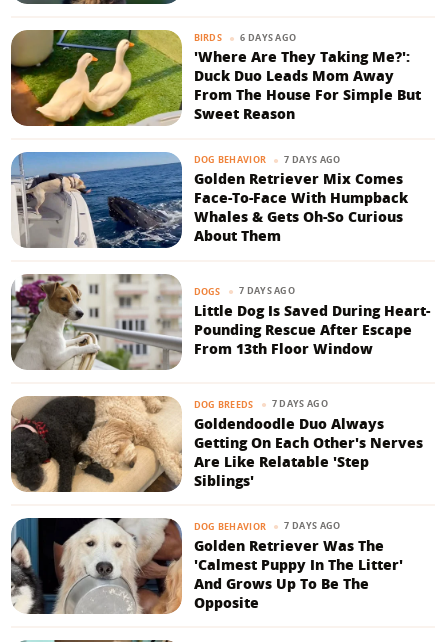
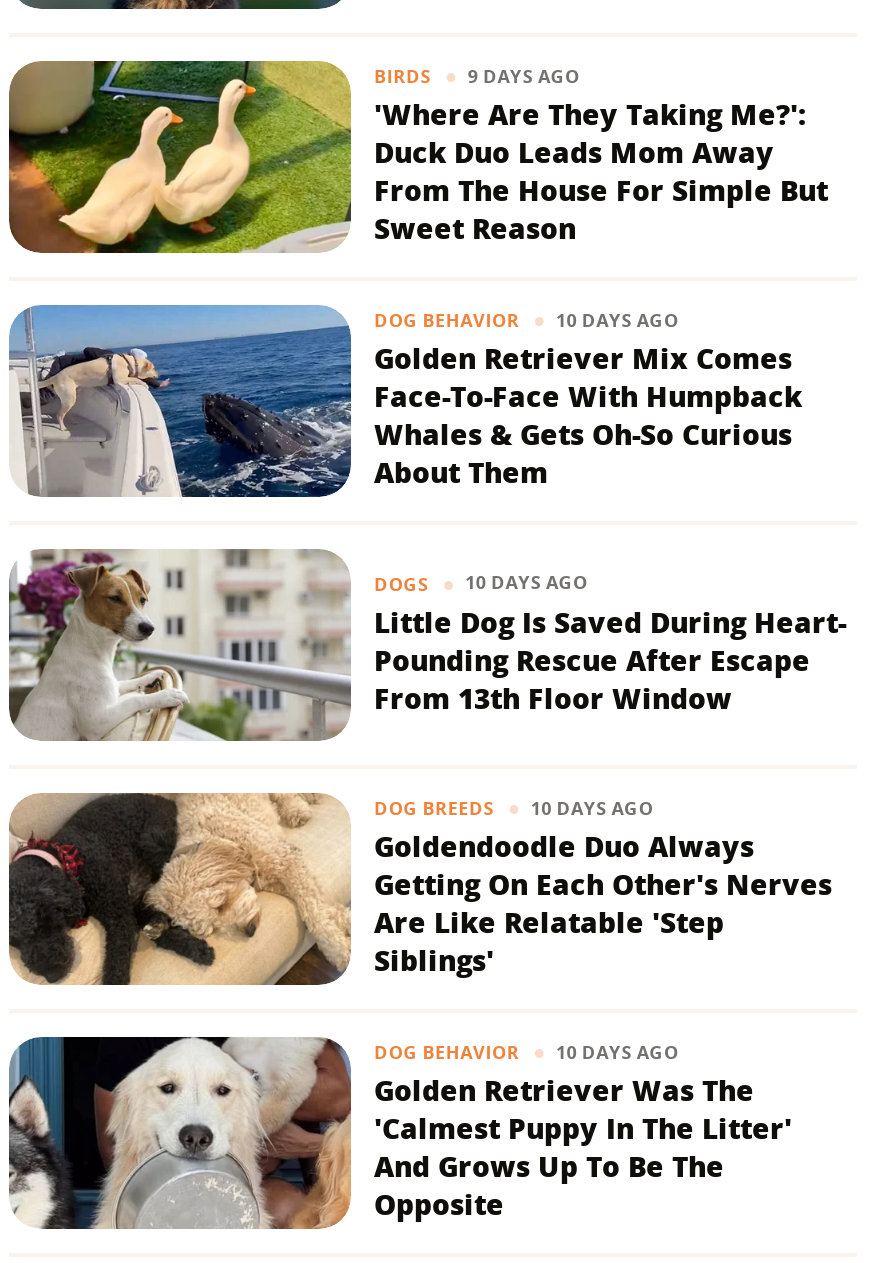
- BIRDS 6 DAYS AGO
+ BIRDS 9 DAYS AGO

- DOG BEHAVIOR 7 DAYS AGO
+ DOG BEHAVIOR 10 DAYS AGO

- DOGS 7 DAYS AGO
+ DOGS 10 DAYS AGO

- DOG BREEDS 7 DAYS AGO
+ DOG BREEDS 10 DAYS AGO

- DOG BEHAVIOR 7 DAYS AGO
+ DOG BEHAVIOR 10 DAYS AGO
